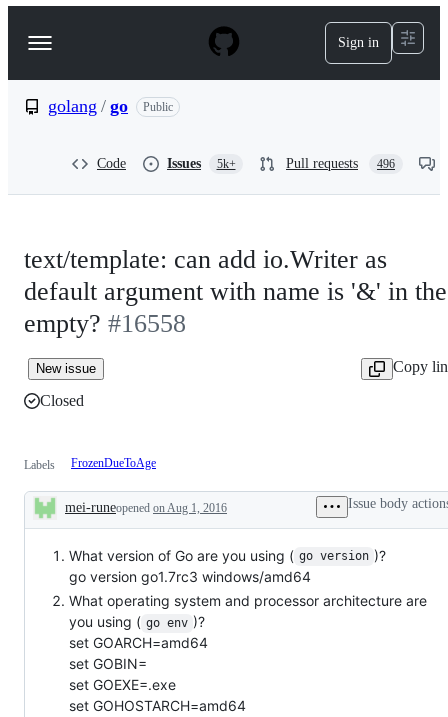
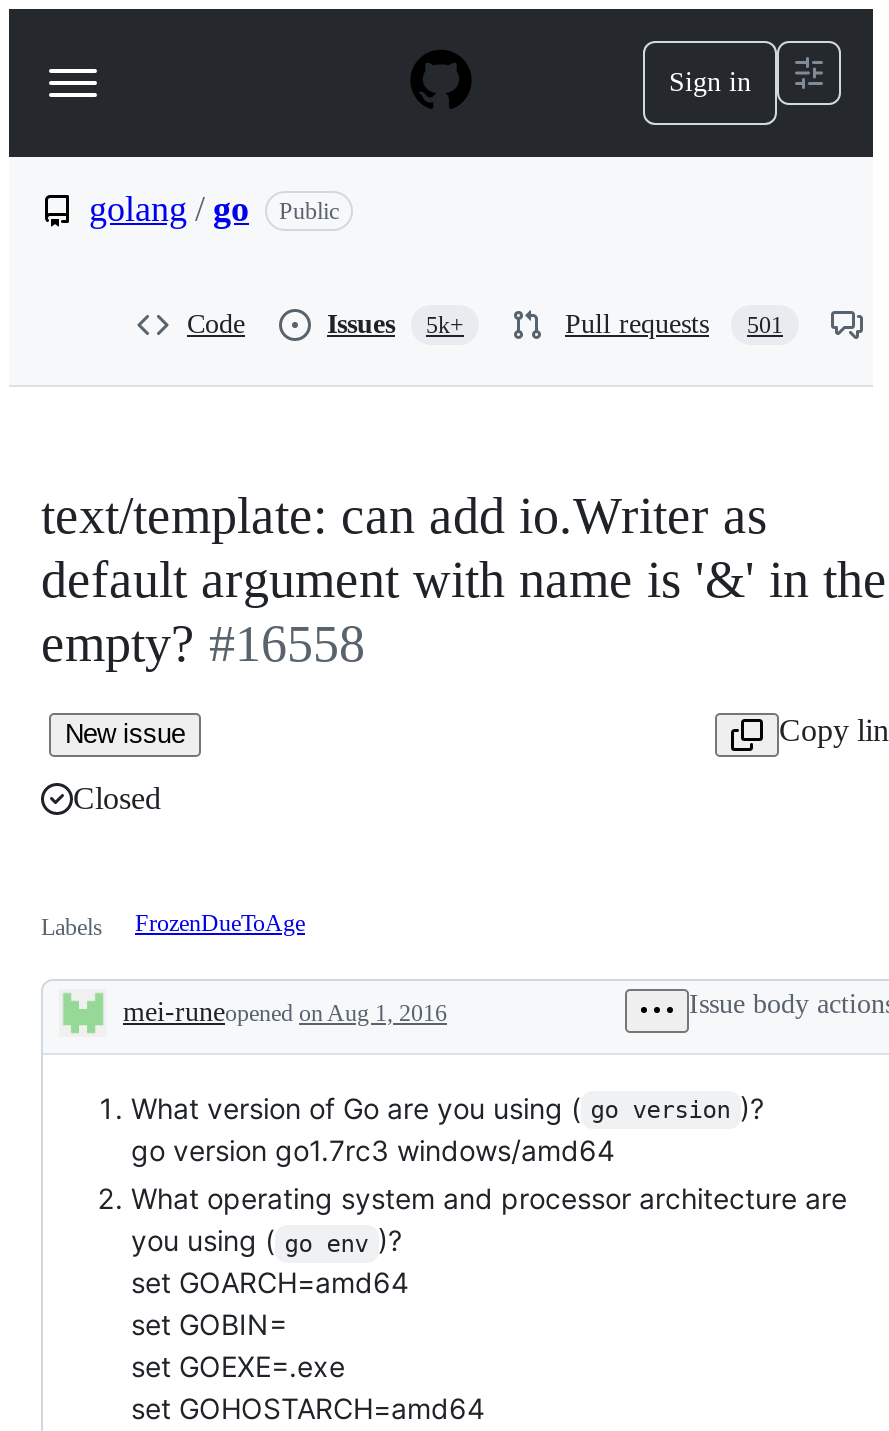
- Pull requests 496
+ Pull requests 501
